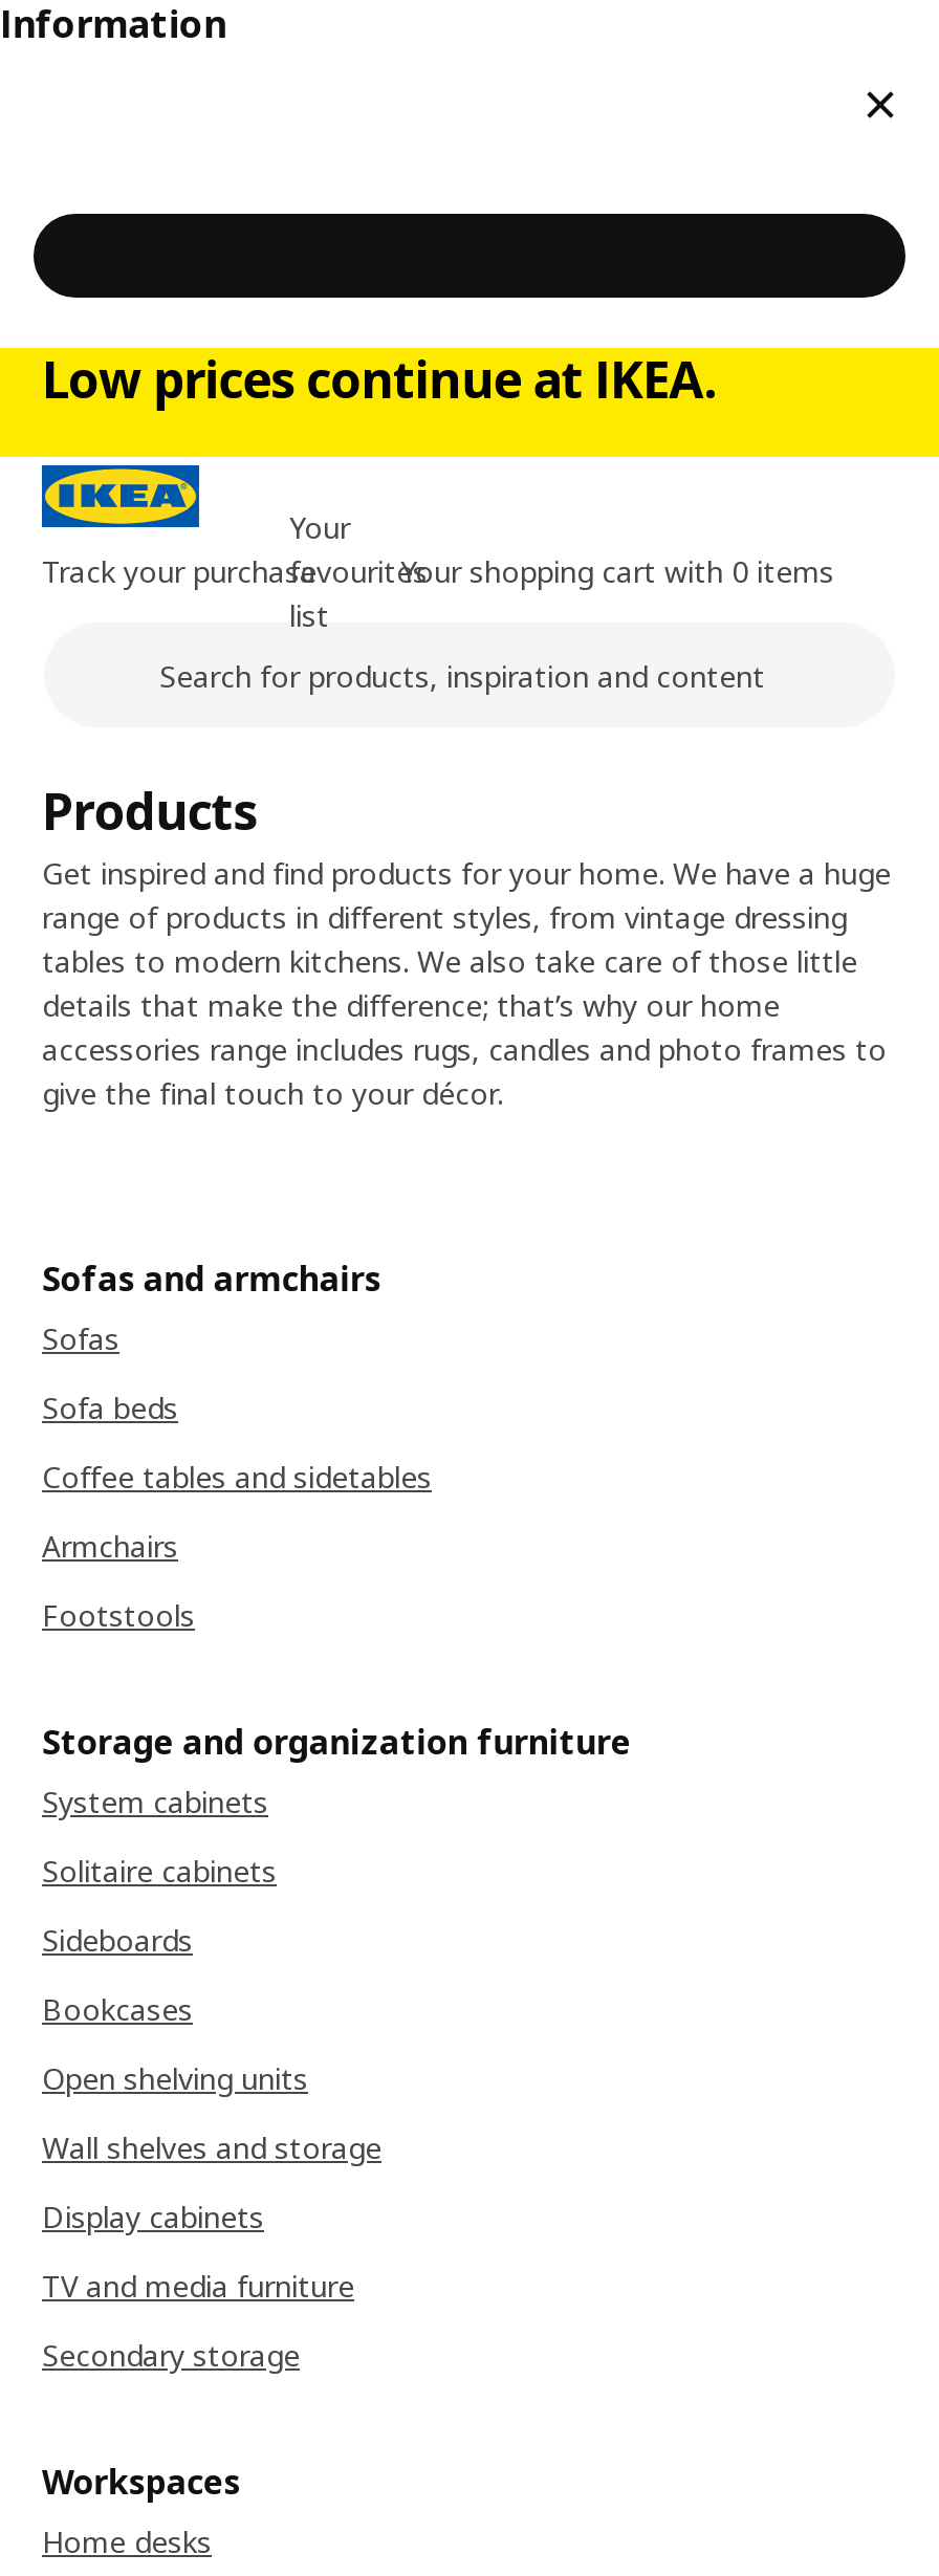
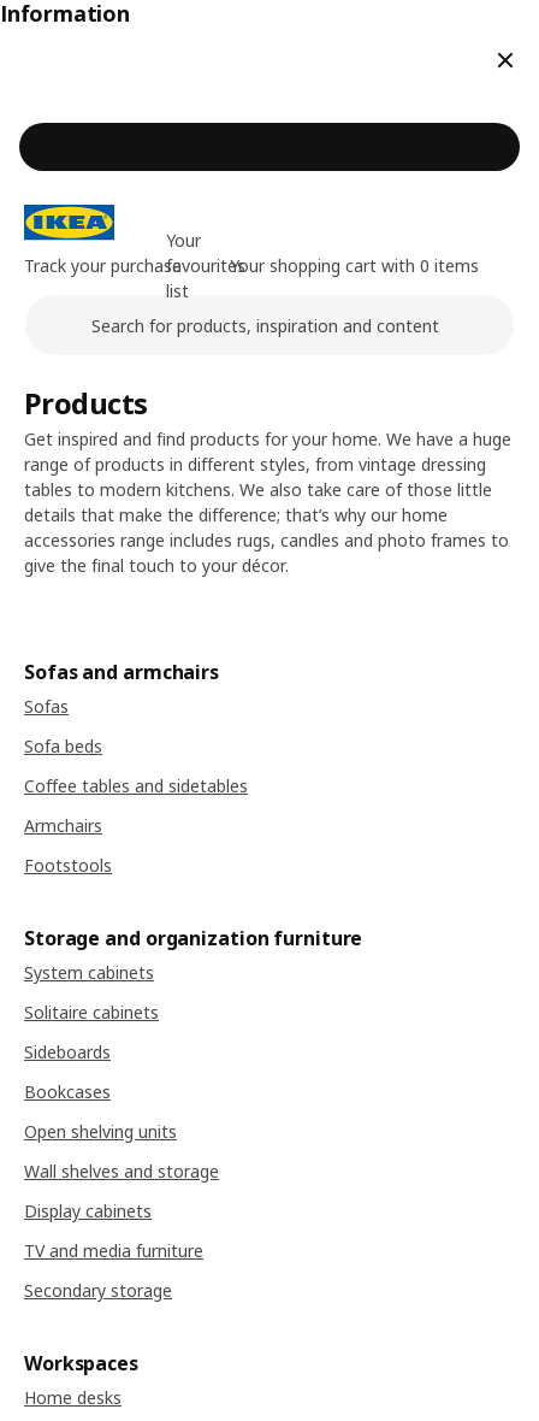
- Low prices continue at IKEA.
